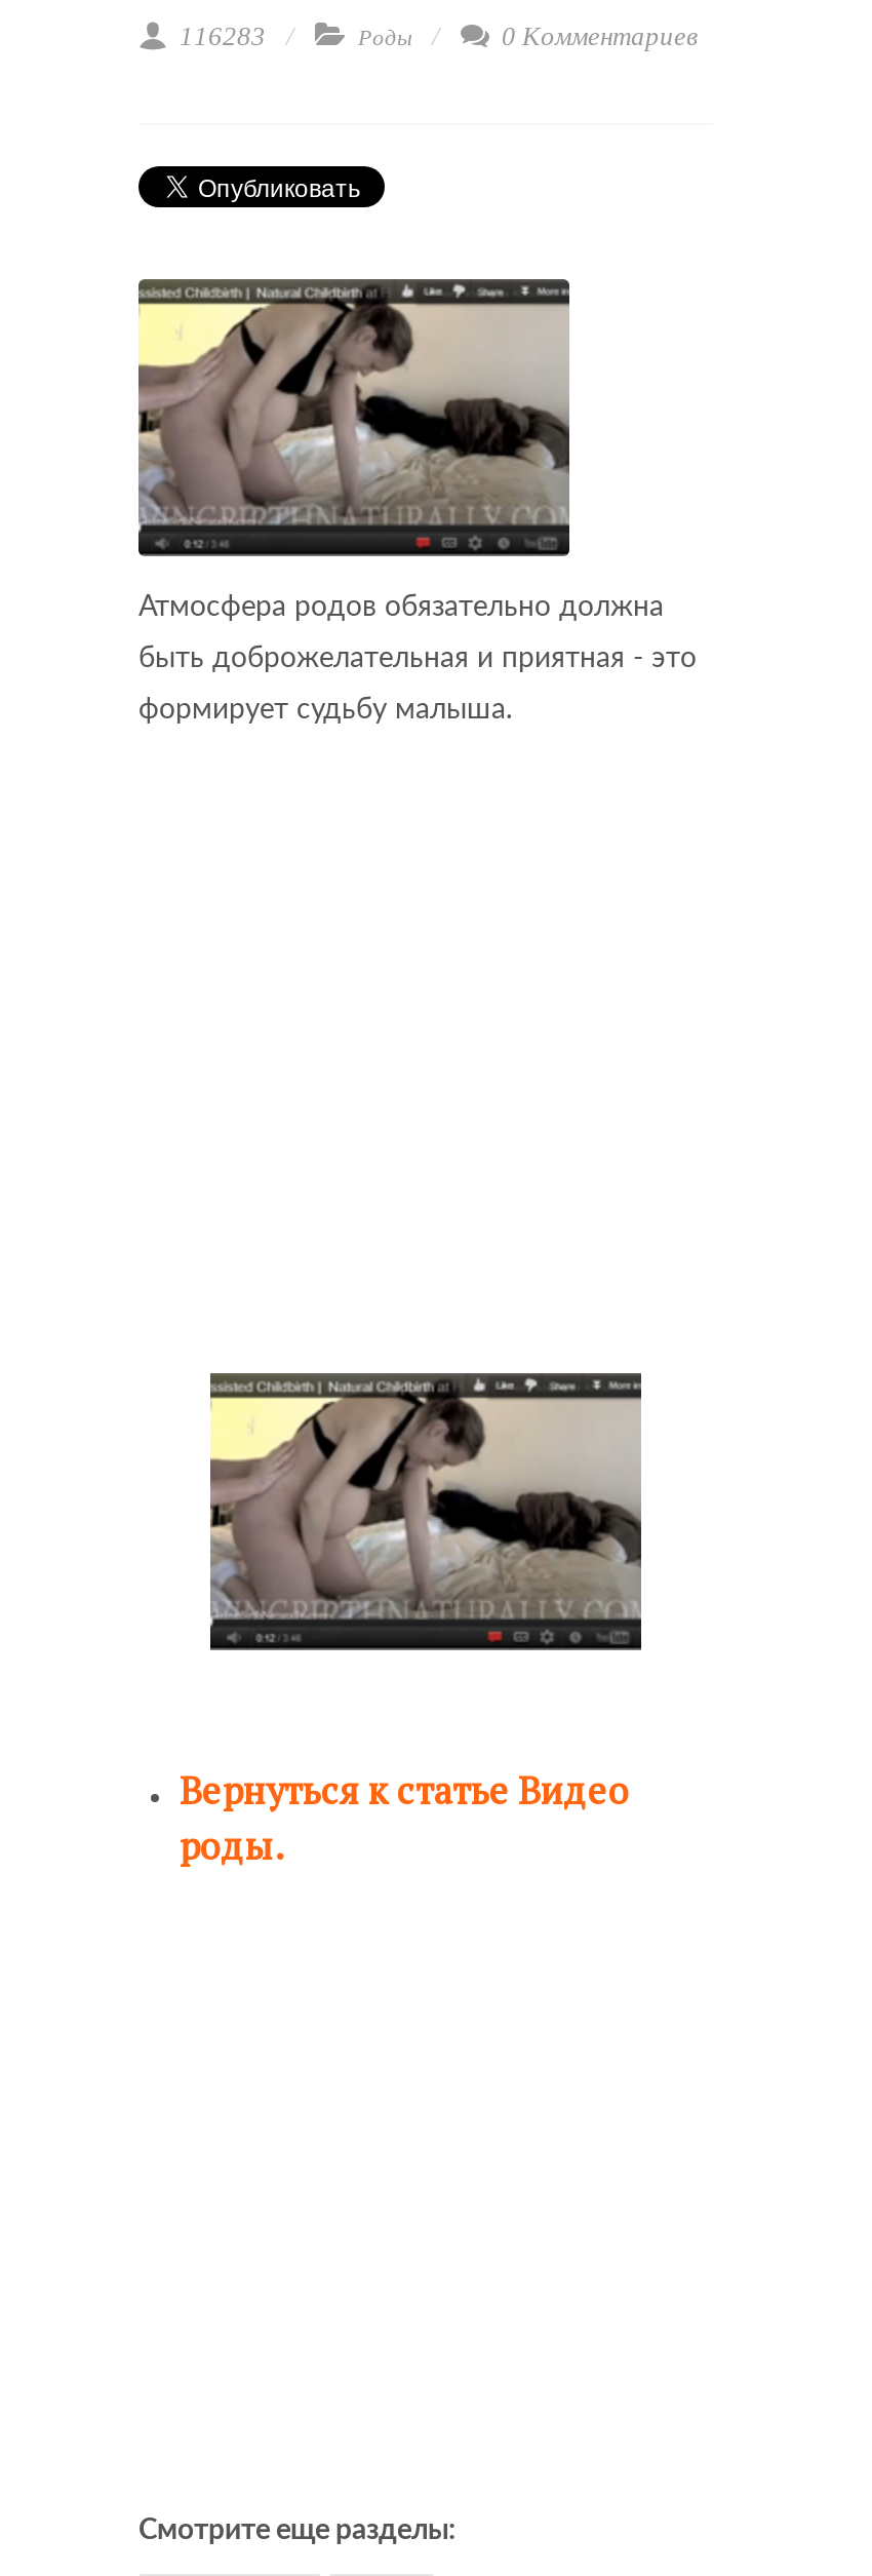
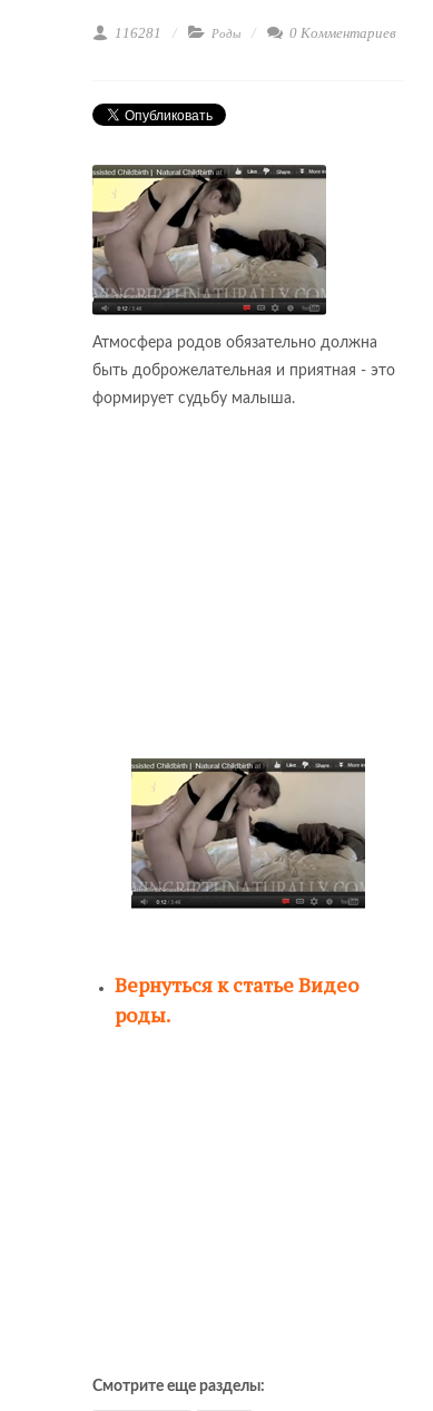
- 116283
+ 116281
